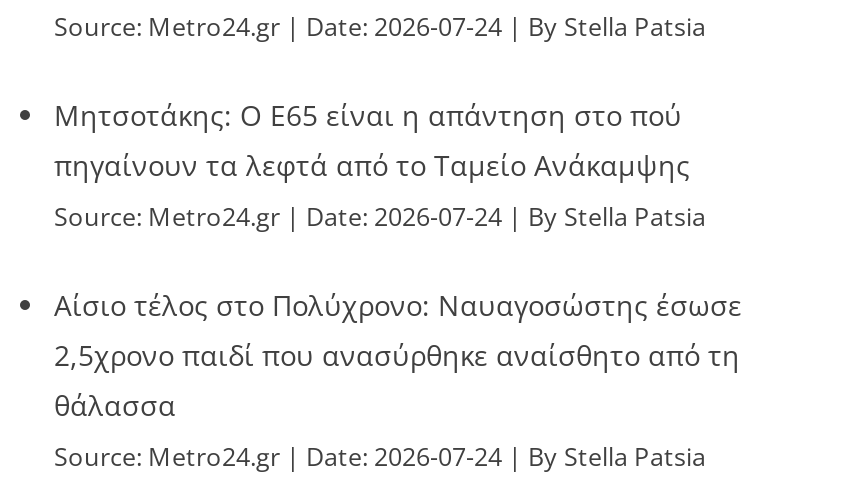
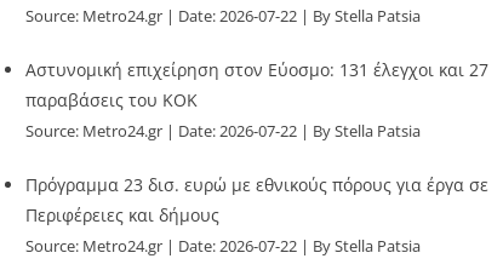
- Date: 2026-07-24 By Stella Patsia
+ Date: 2026-07-22 By Stella Patsia

- Μητσοτάκης: Ο Ε65 είναι η απάντηση στο πού
- πηγαίνουν τα λεφτά από το Ταμείο Ανάκαμψης
+ Αστυνομική επιχείρηση στον Εύοσμο: 131 έλεγχοι και 27
+ παραβάσεις του ΚΟΚ

- Date: 2026-07-24 By Stella Patsia
+ Date: 2026-07-22 By Stella Patsia

- Αίσιο τέλος στο Πολύχρονο: Ναυαγοσώστης έσωσε
- 2,5χρονο παιδί που ανασύρθηκε αναίσθητο από τη
- θάλασσα
+ Πρόγραμμα 23 δισ. ευρώ με εθνικούς πόρους για έργα σε
+ Περιφέρειες και δήμους

- Date: 2026-07-24 By Stella Patsia
+ Date: 2026-07-22 By Stella Patsia
